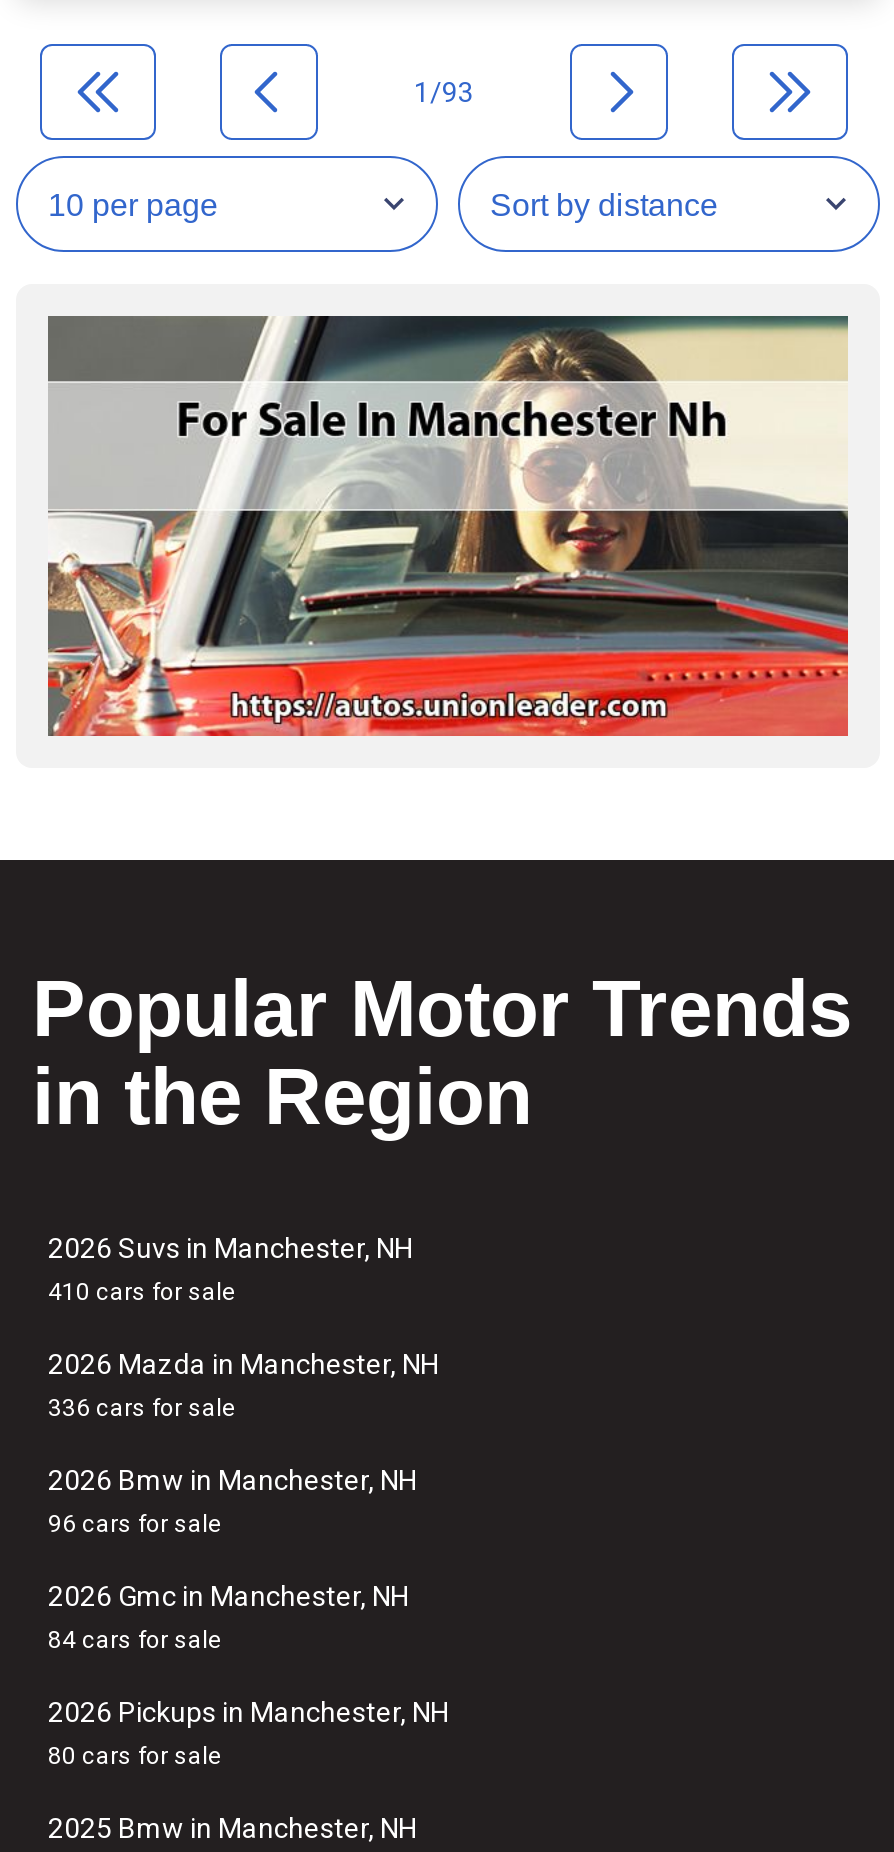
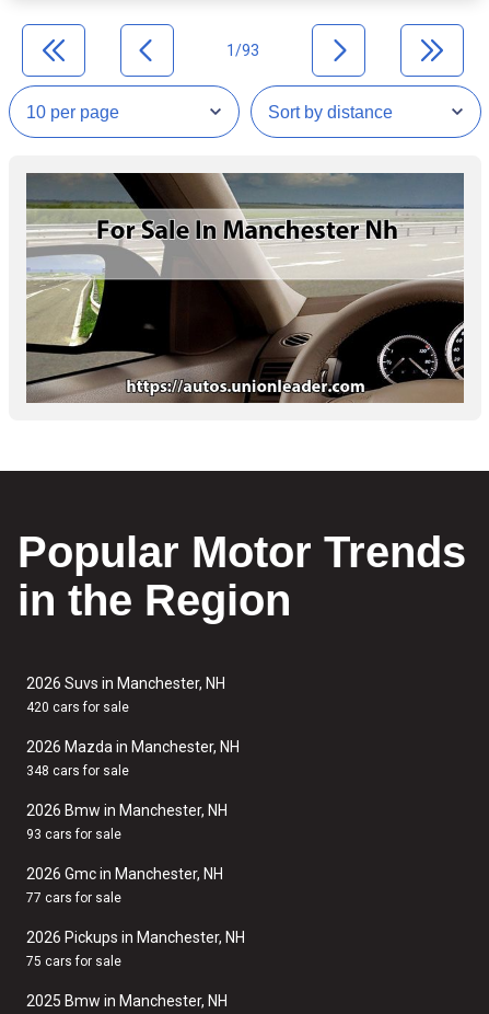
- [image]
+ [image]

- 410 cars for sale
+ 420 cars for sale

- 336 cars for sale
+ 348 cars for sale

- 96 cars for sale
+ 93 cars for sale

- 84 cars for sale
+ 77 cars for sale

- 80 cars for sale
+ 75 cars for sale
